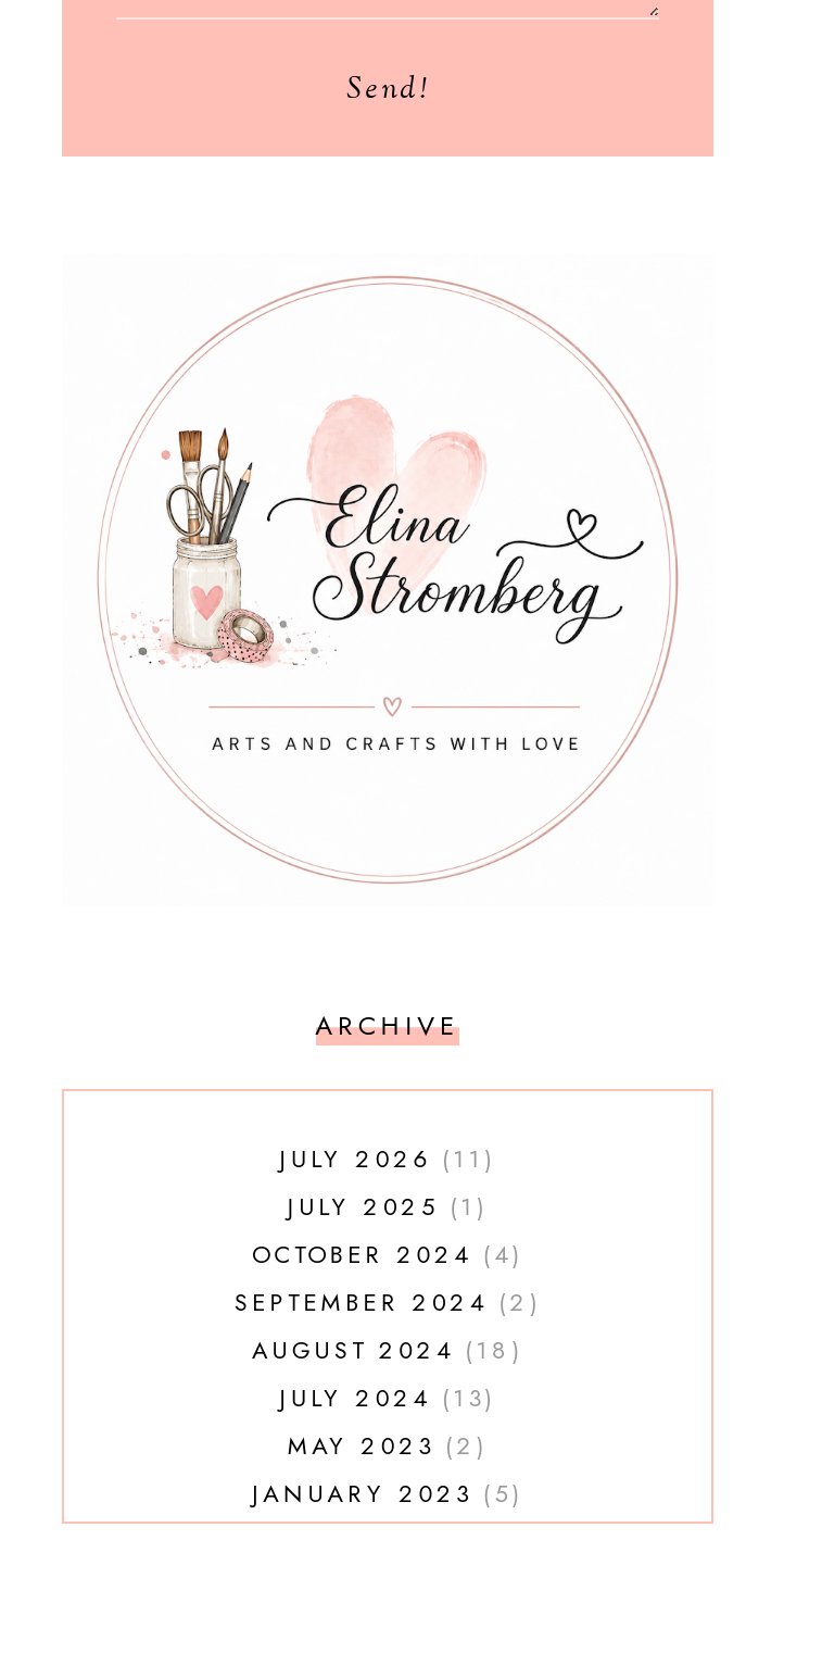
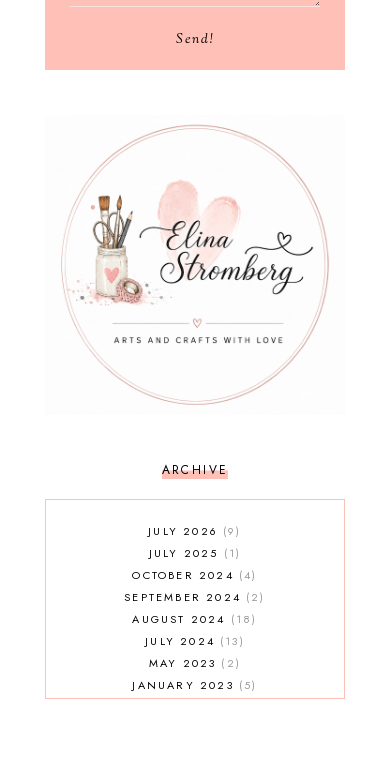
- JULY 2026 11
+ JULY 2026 9
